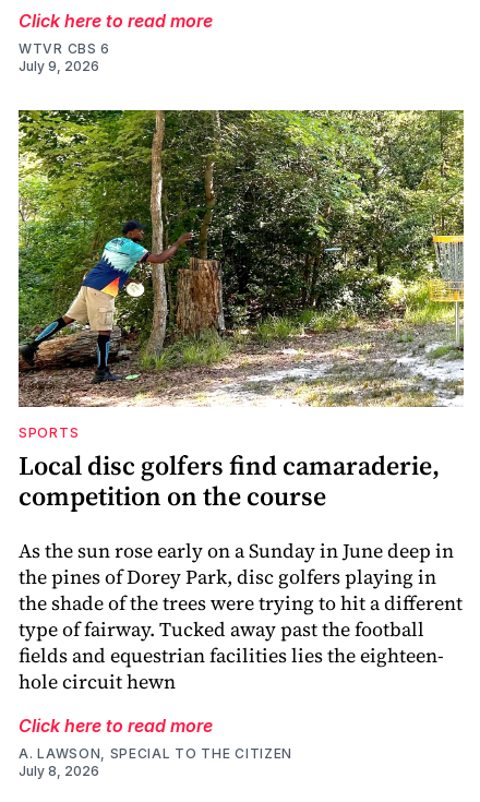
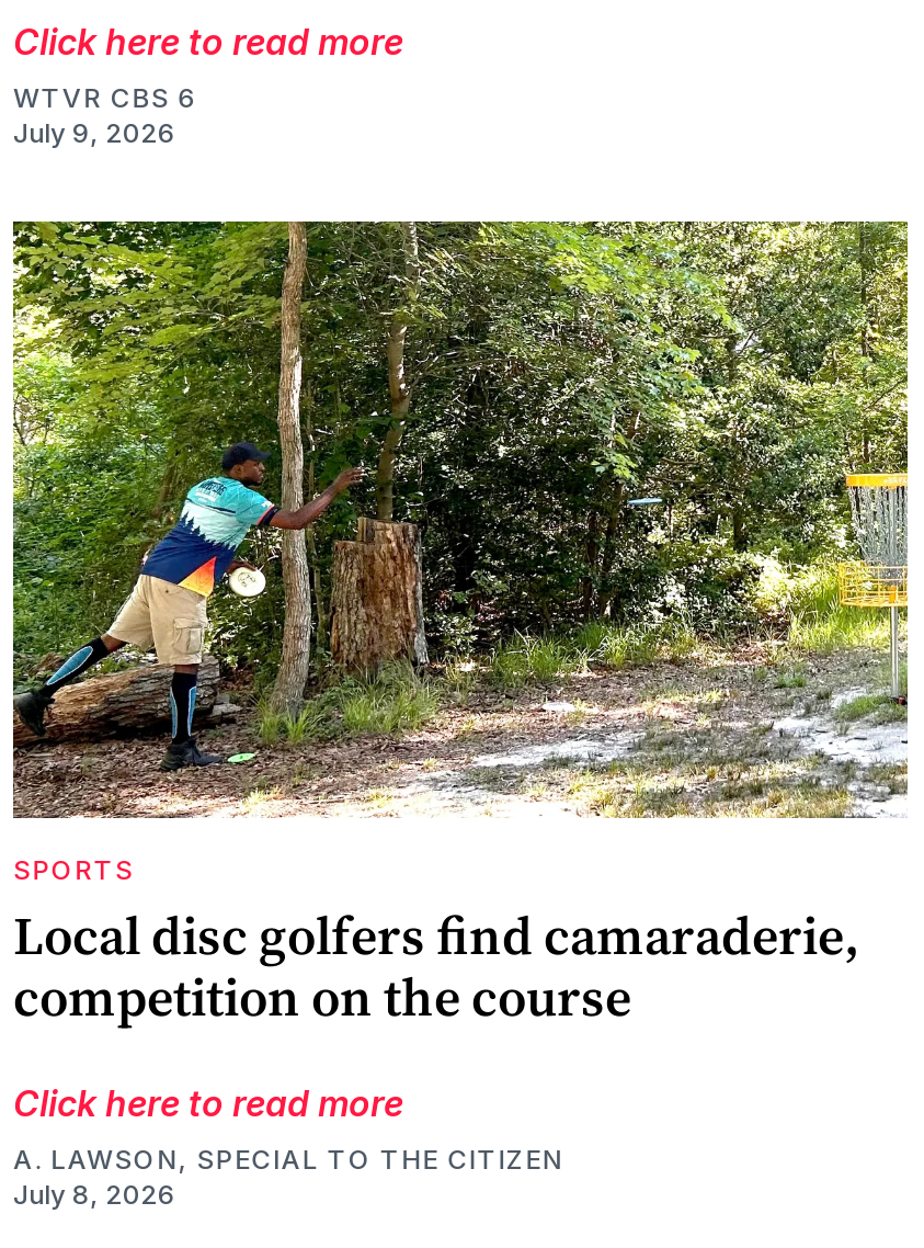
- As the sun rose early on a Sunday in June deep in
- the pines of Dorey Park, disc golfers playing in
- the shade of the trees were trying to hit a different
- type of fairway. Tucked away past the football
- fields and equestrian facilities lies the eighteen-
- hole circuit hewn
